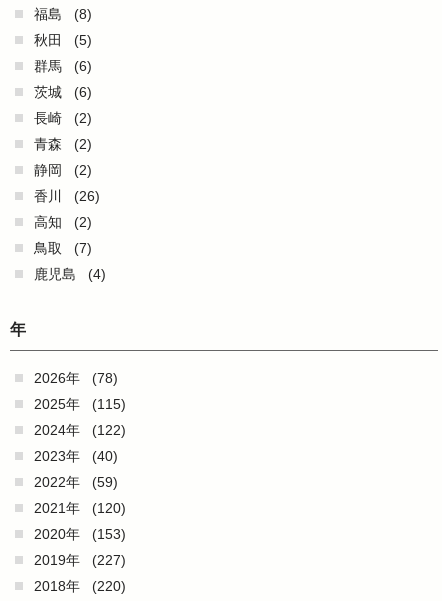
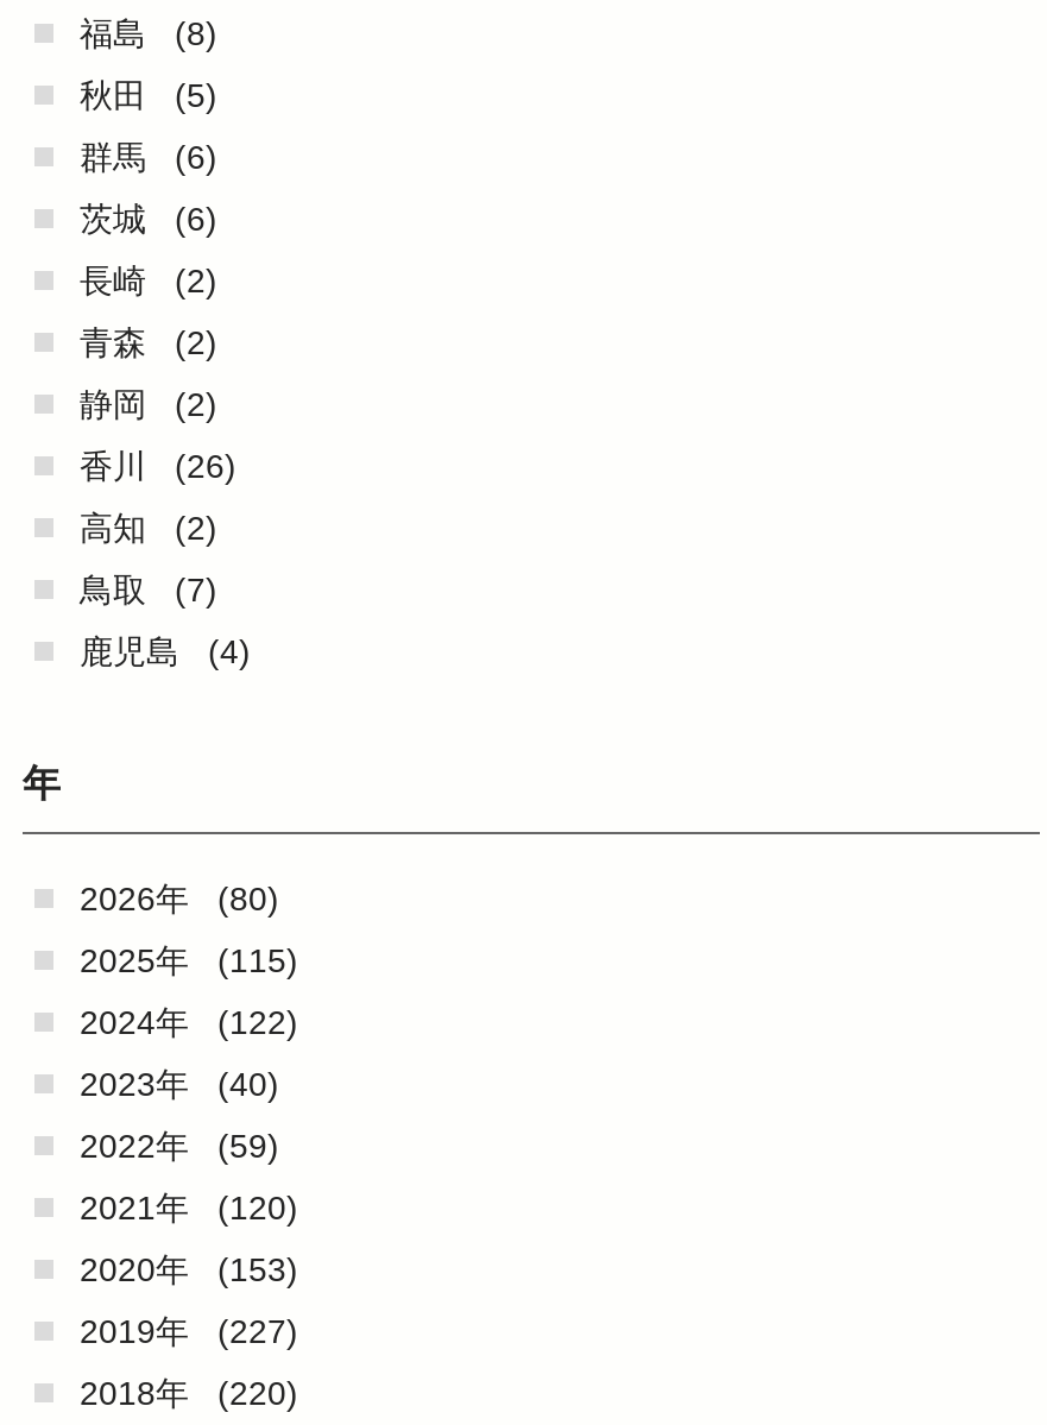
- 2026年 (78)
+ 2026年 (80)
